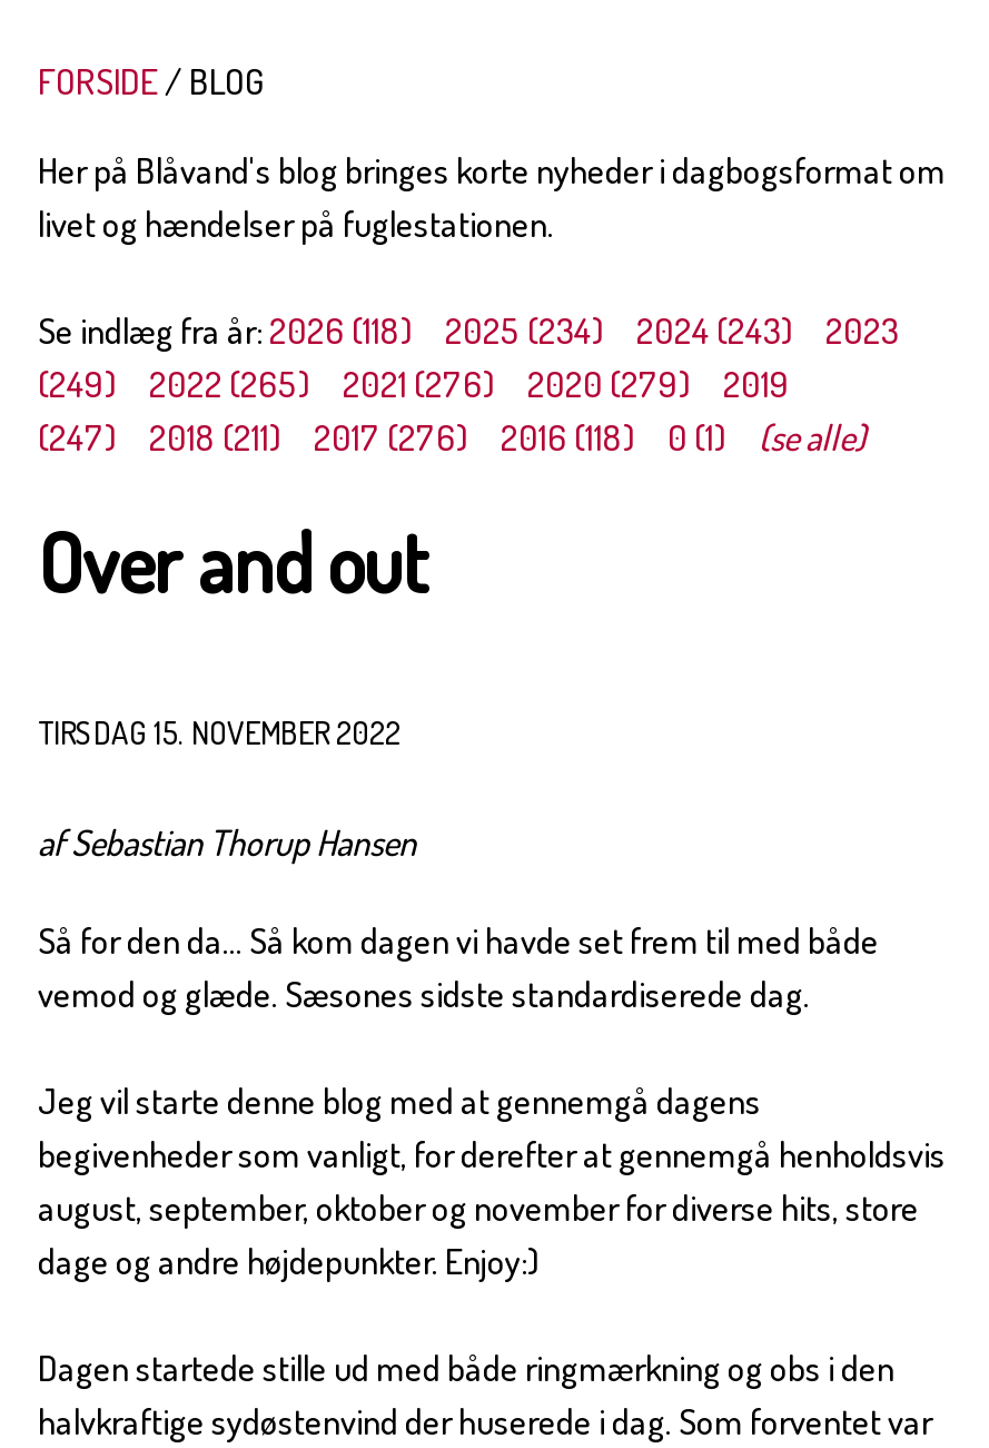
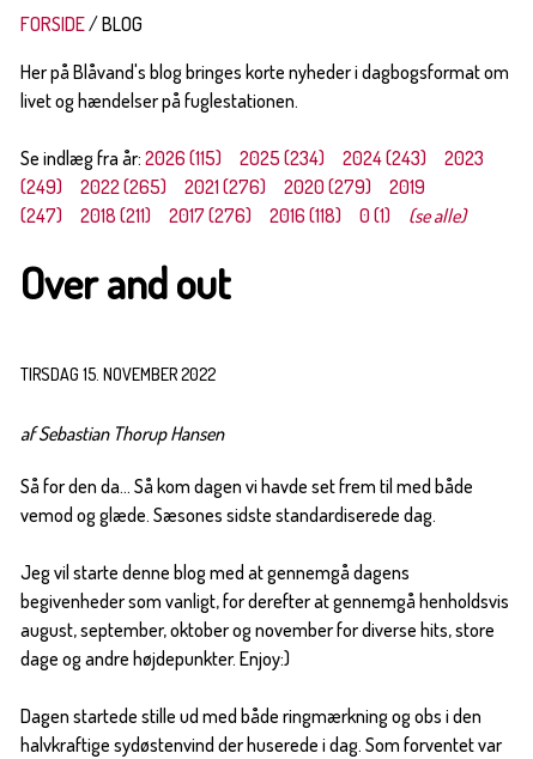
- Se indlæg fra år: 2026 (118)
+ Se indlæg fra år: 2026 (115)
